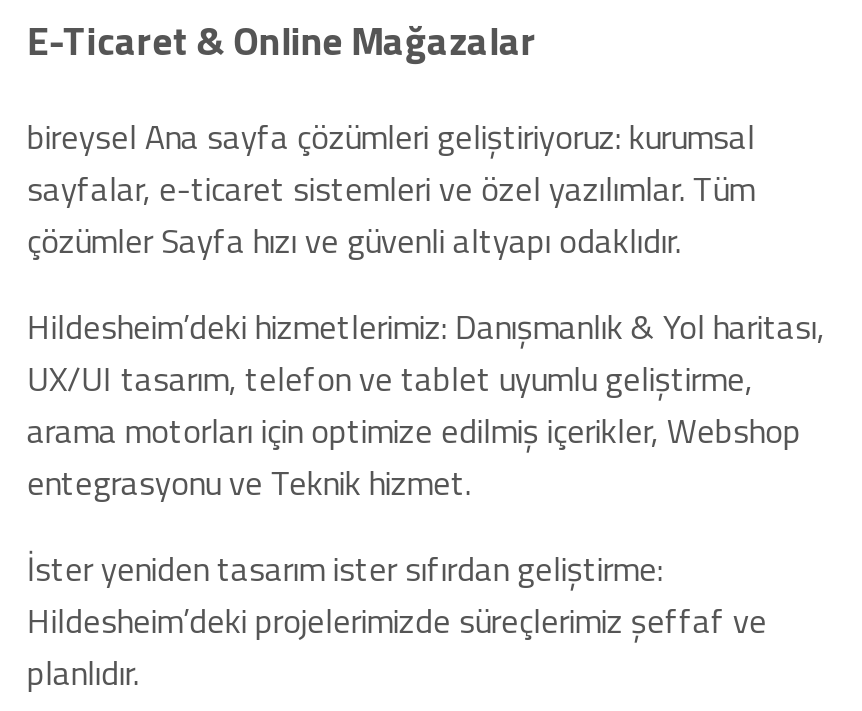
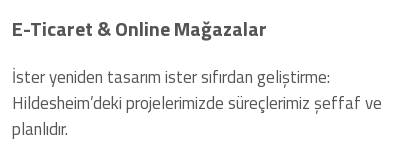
- bireysel Ana sayfa çözümleri geliştiriyoruz: kurumsal
- sayfalar, e-ticaret sistemleri ve özel yazılımlar. Tüm
- çözümler Sayfa hızı ve güvenli altyapı odaklıdır.
- Hildesheim’deki hizmetlerimiz: Danışmanlık & Yol haritası,
- UX/UI tasarım, telefon ve tablet uyumlu geliştirme,
- arama motorları için optimize edilmiş içerikler, Webshop
- entegrasyonu ve Teknik hizmet.
